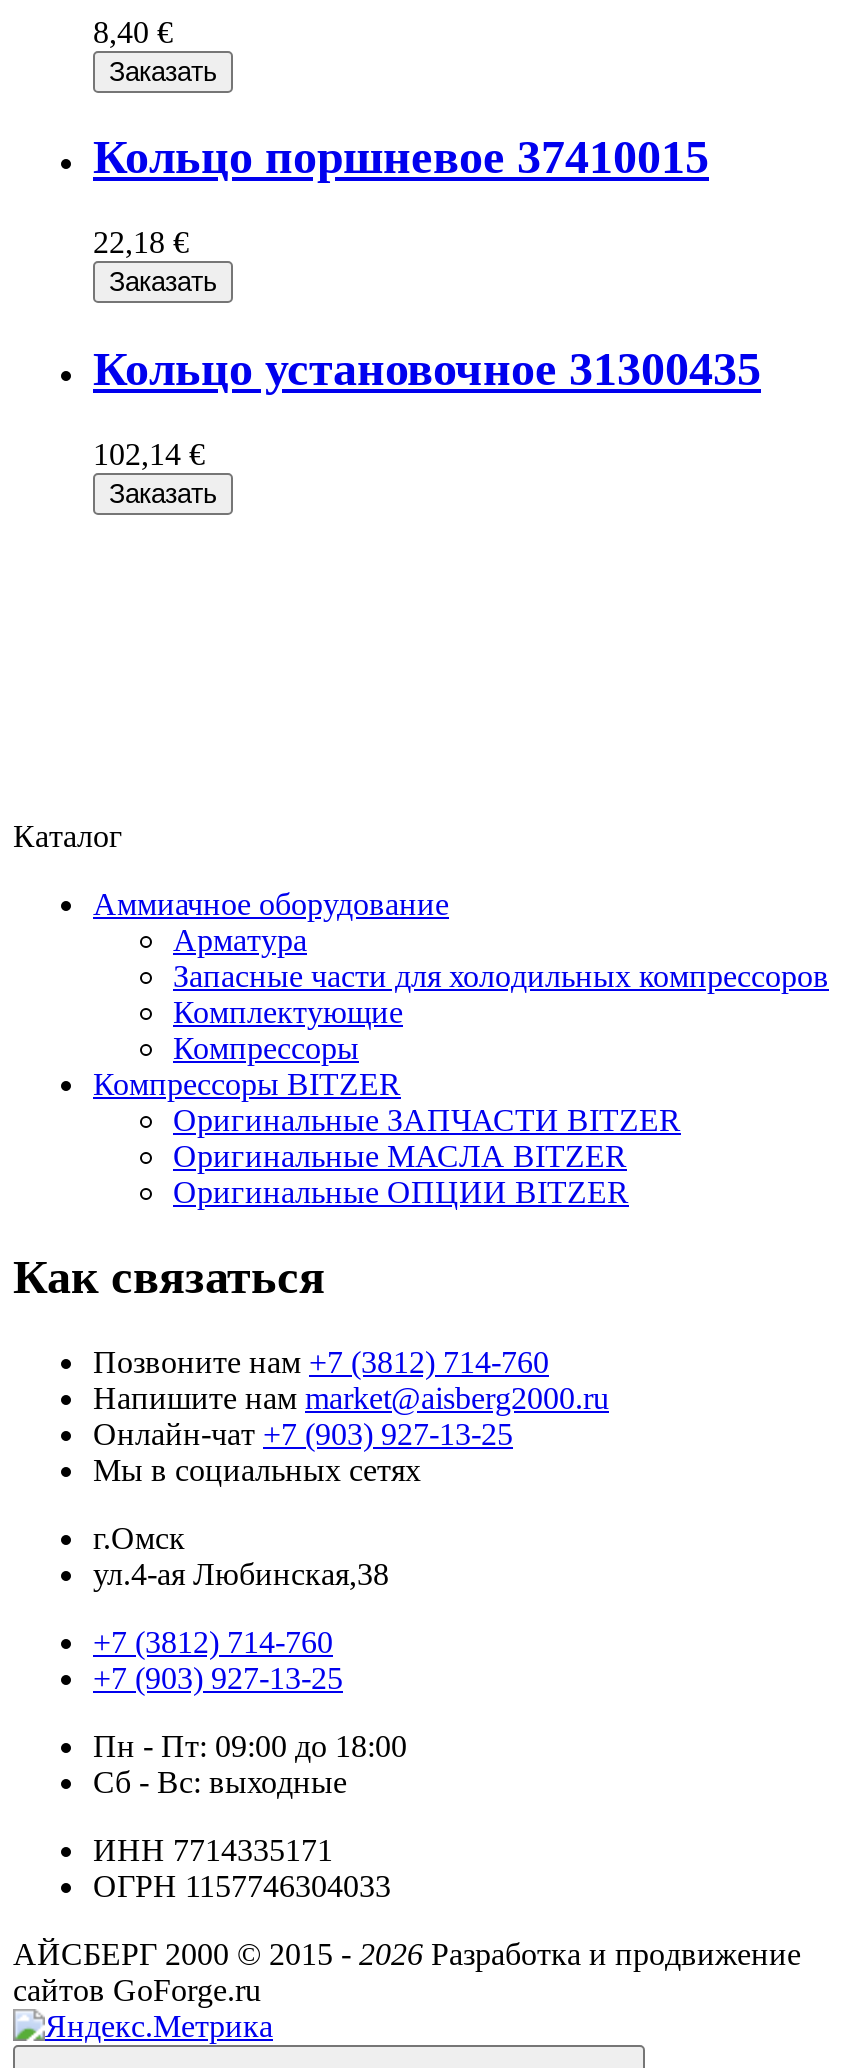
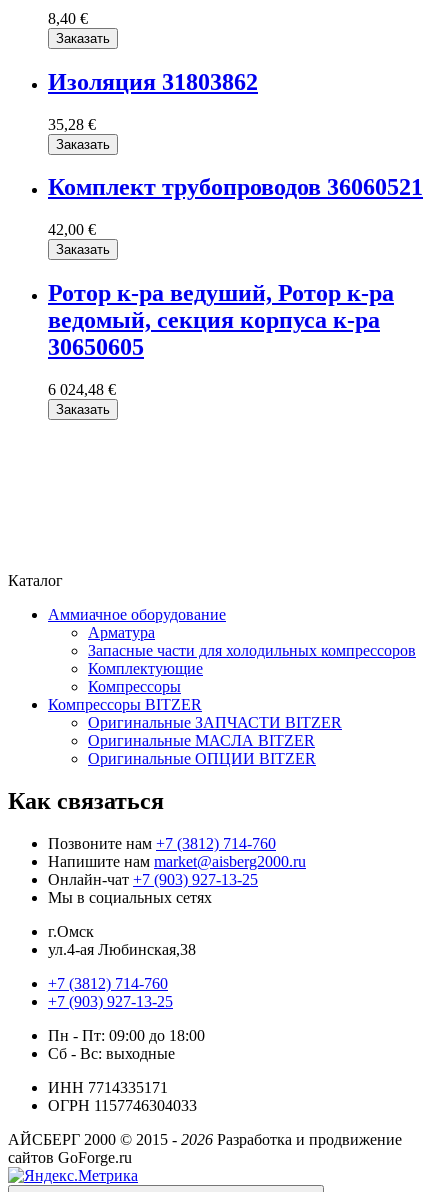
- Кольцо поршневое 37410015
+ Изоляция 31803862

- 22,18 €
+ 35,28 €

- Кольцо установочное 31300435
- 102,14 €
+ Комплект трубопроводов 36060521
+ 42,00 €
+ Заказать
+ Ротор к-ра ведуший, Ротор к-ра
+ ведомый, секция корпуса к-ра
+ 30650605
+ 6 024,48 €
